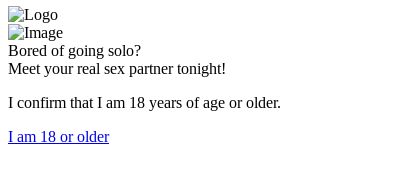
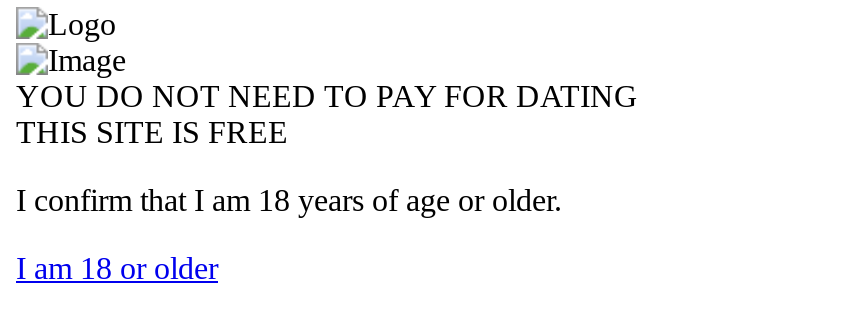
- Bored of going solo?
- Meet your real sex partner tonight!
+ YOU DO NOT NEED TO PAY FOR DATING
+ THIS SITE IS FREE
